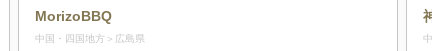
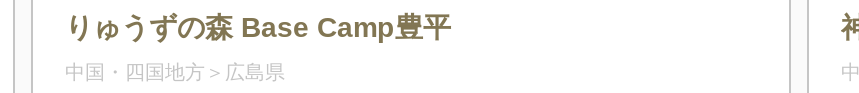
- MorizoBBQ
+ りゅうずの森 Base Camp豊平
